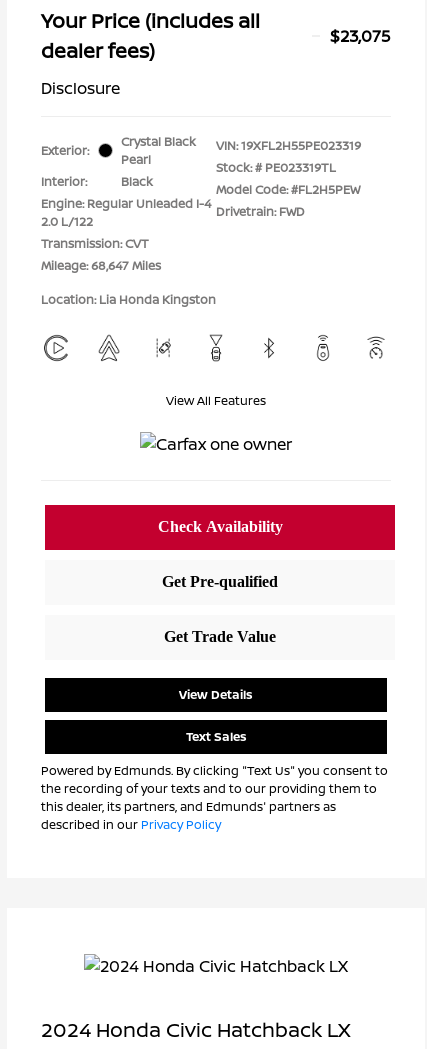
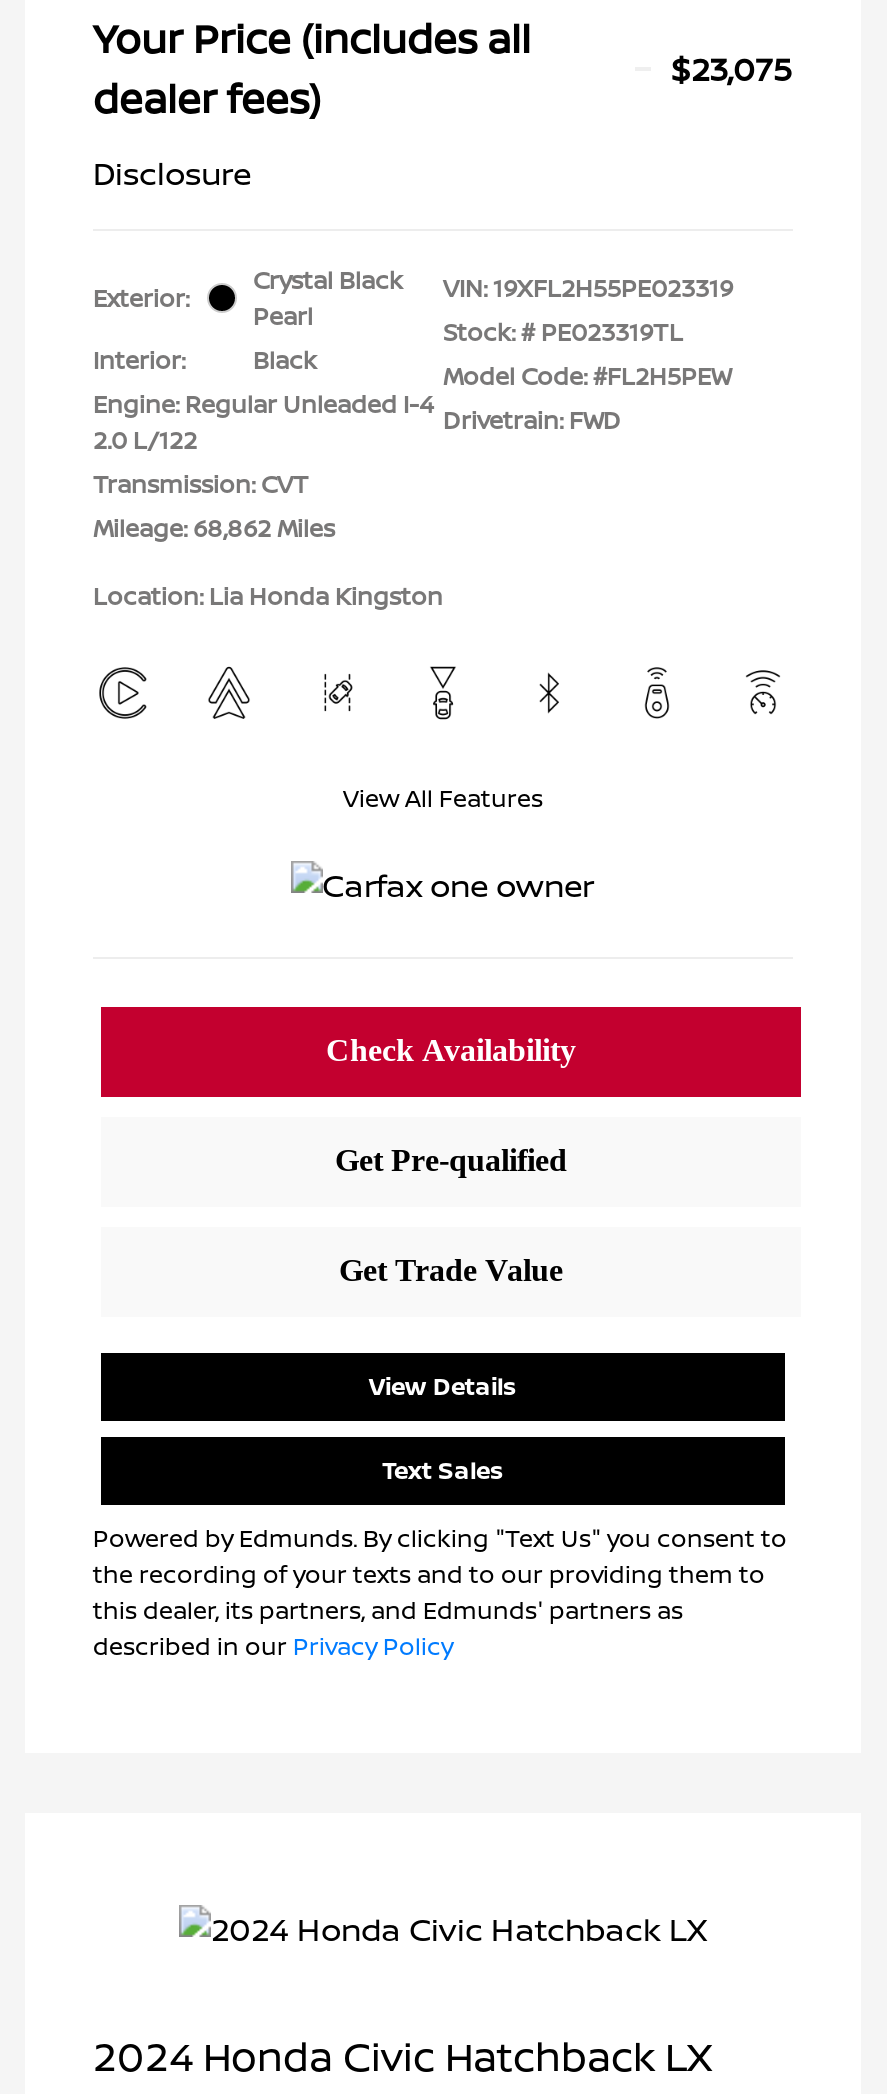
- Mileage: 68,647 Miles
+ Mileage: 68,862 Miles
